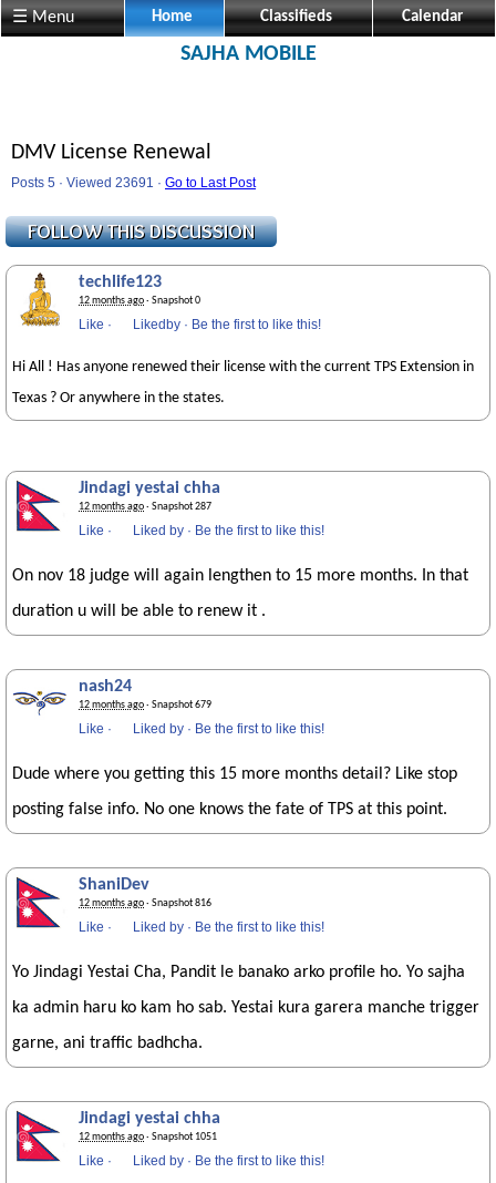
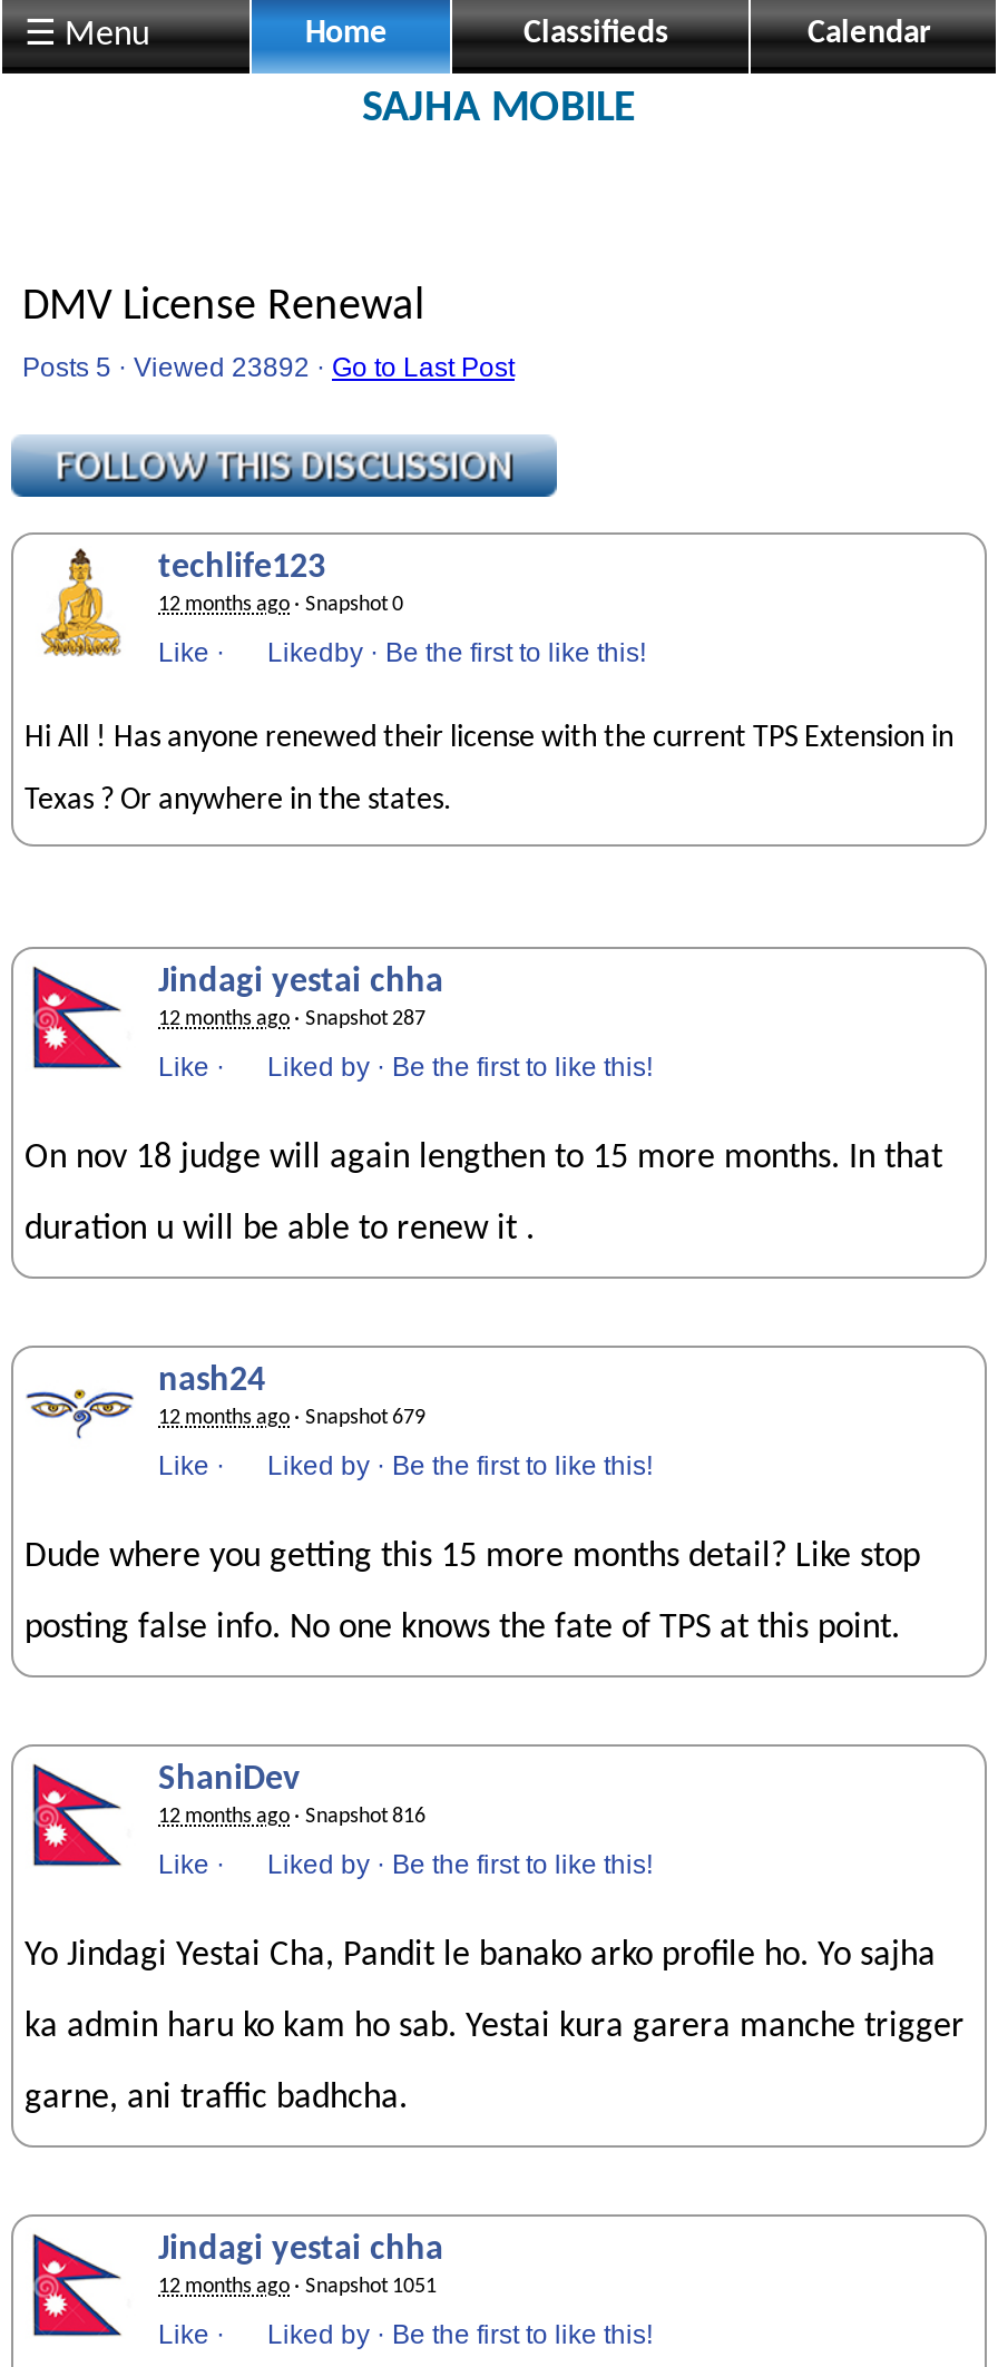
- Posts 5 · Viewed 23691 · Go to Last Post
+ Posts 5 · Viewed 23892 · Go to Last Post
